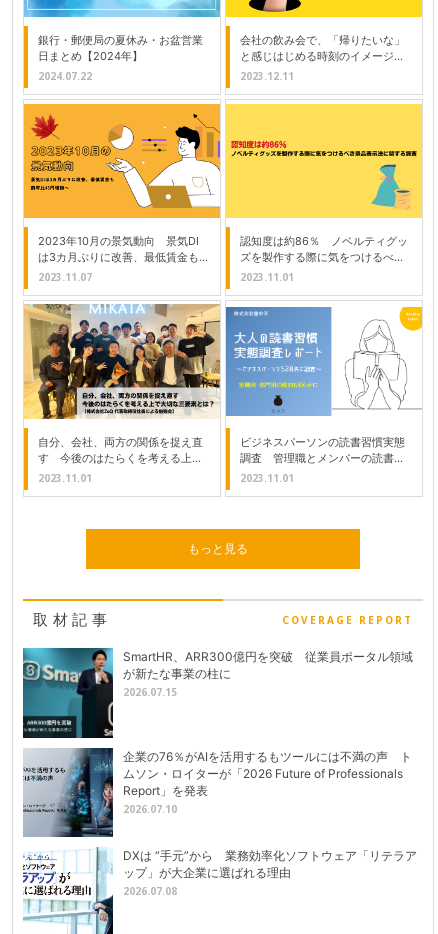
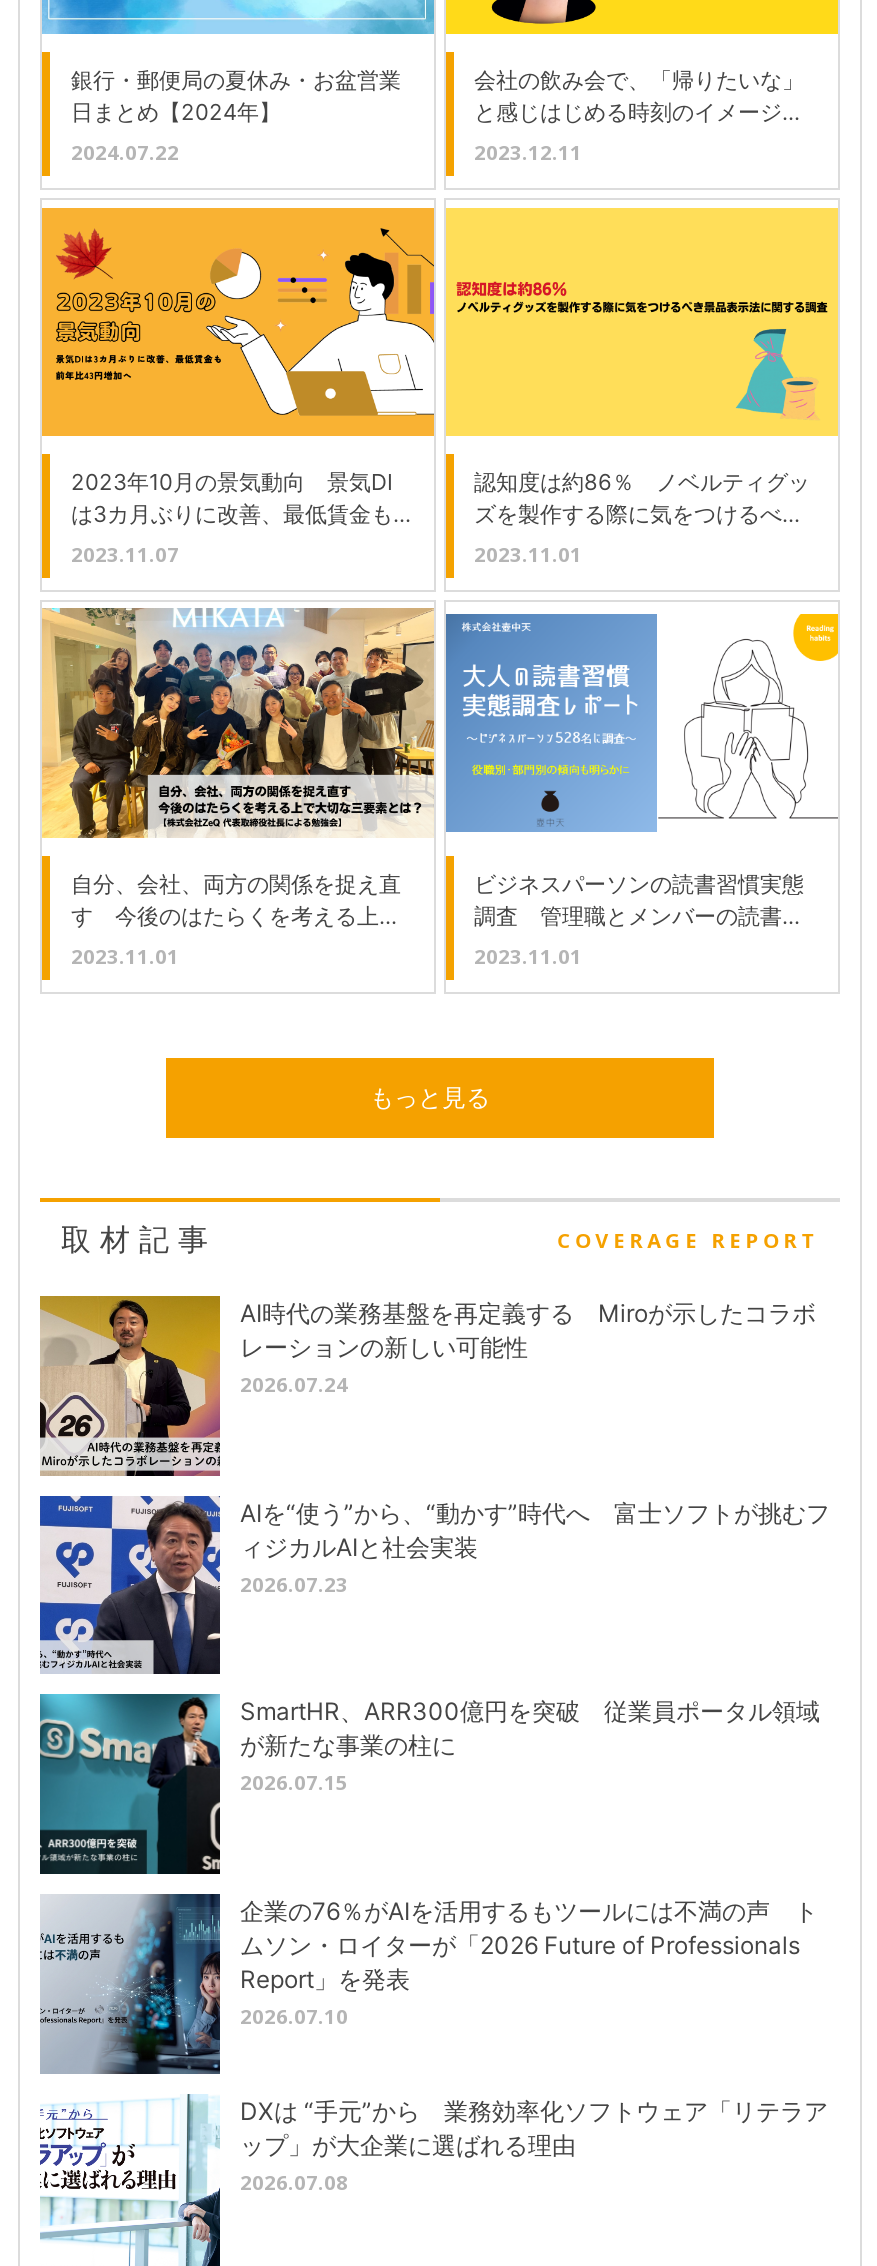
+ [image]
+ AI時代の業務基盤を再定義する Miroが示したコラボ
+ レーションの新しい可能性
+ 2026.07.24

+ [image]
+ AIを“使う”から、“動かす”時代へ 富士ソフトが挑むフ
+ ィジカルAIと社会実装
+ 2026.07.23
